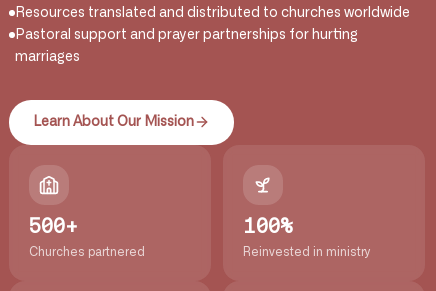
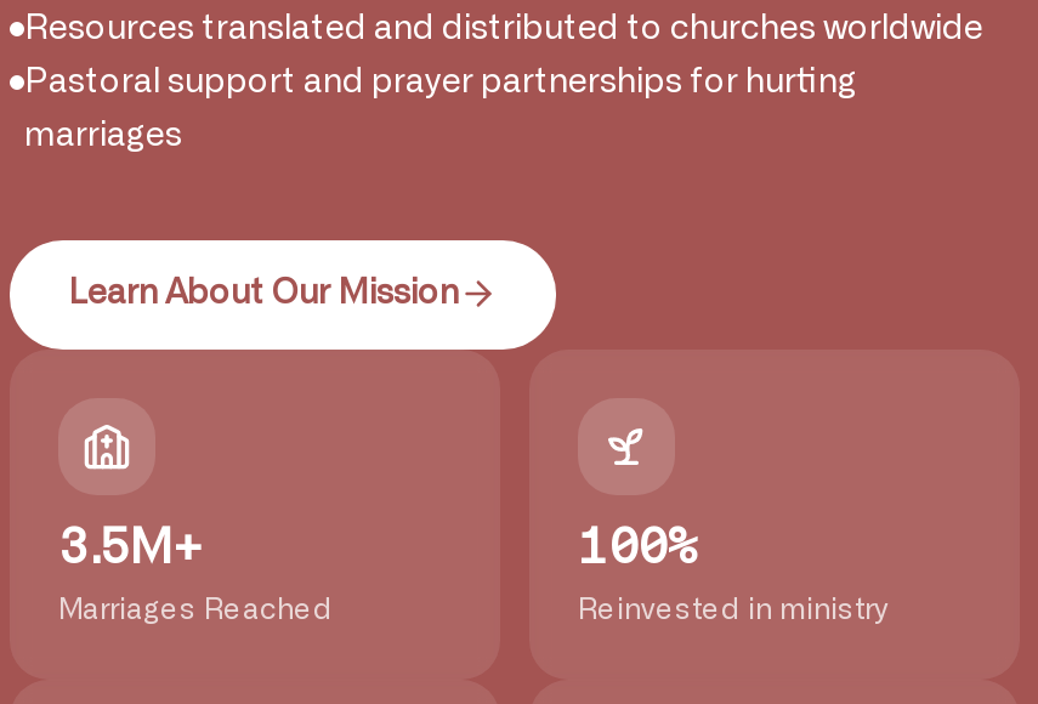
- 500+
- Churches partnered
+ 3.5M+
+ Marriages Reached
